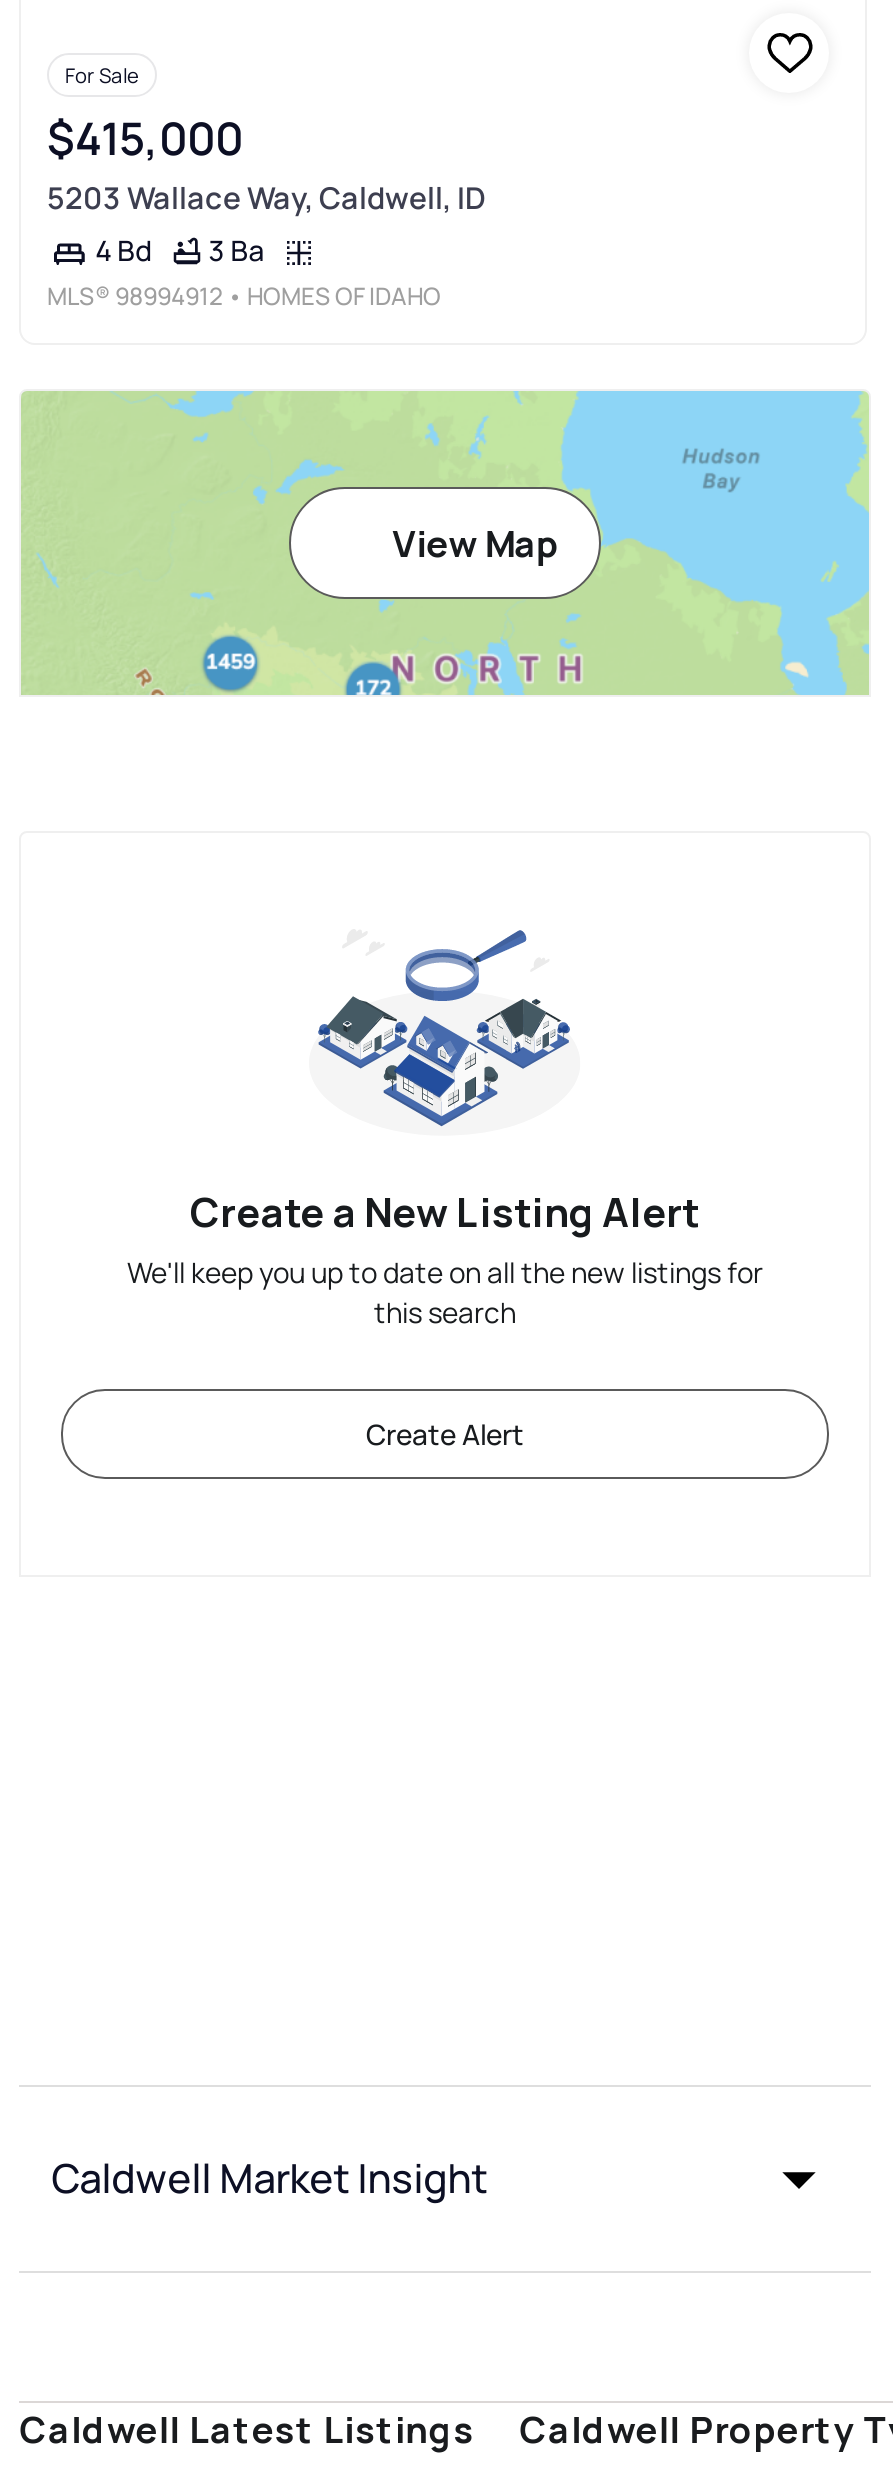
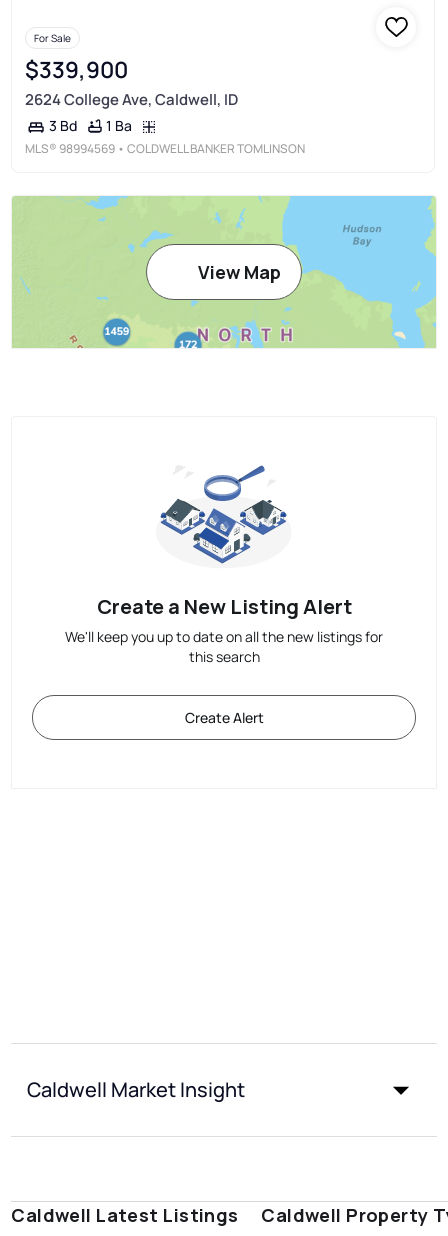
- $415,000
+ $339,900

- 5203 Wallace Way, Caldwell, ID
+ 2624 College Ave, Caldwell, ID

- 4 Bd
+ 3 Bd

- 3 Ba
+ 1 Ba

- MLS® 98994912 • HOMES OF IDAHO
+ MLS® 98994569 • COLDWELL BANKER TOMLINSON
